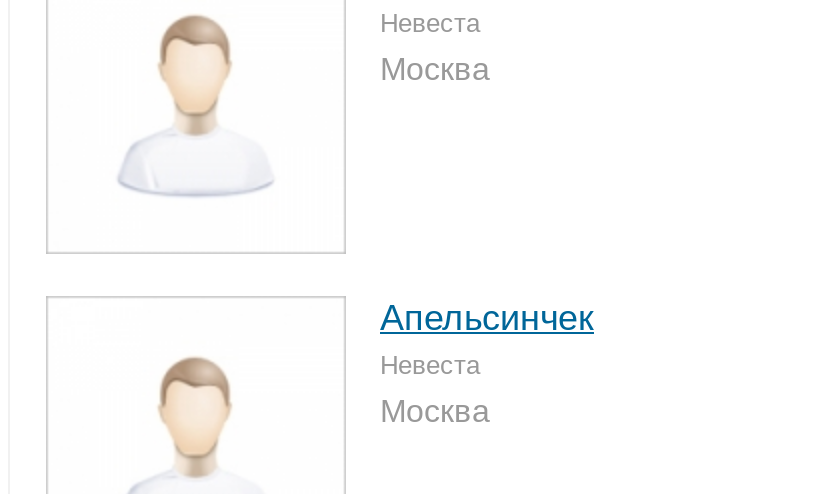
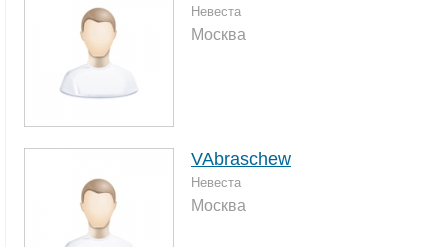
- Апельсинчек
+ VAbraschew
